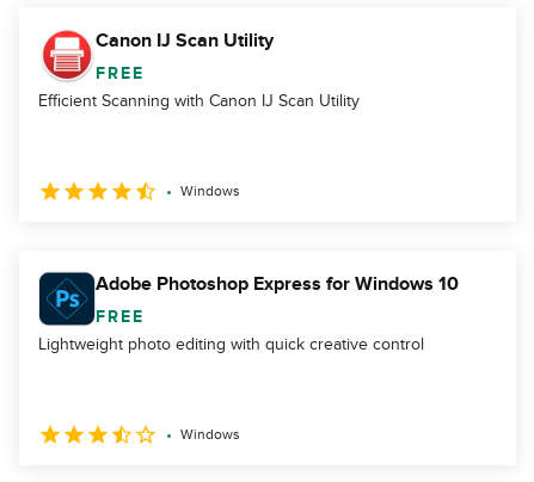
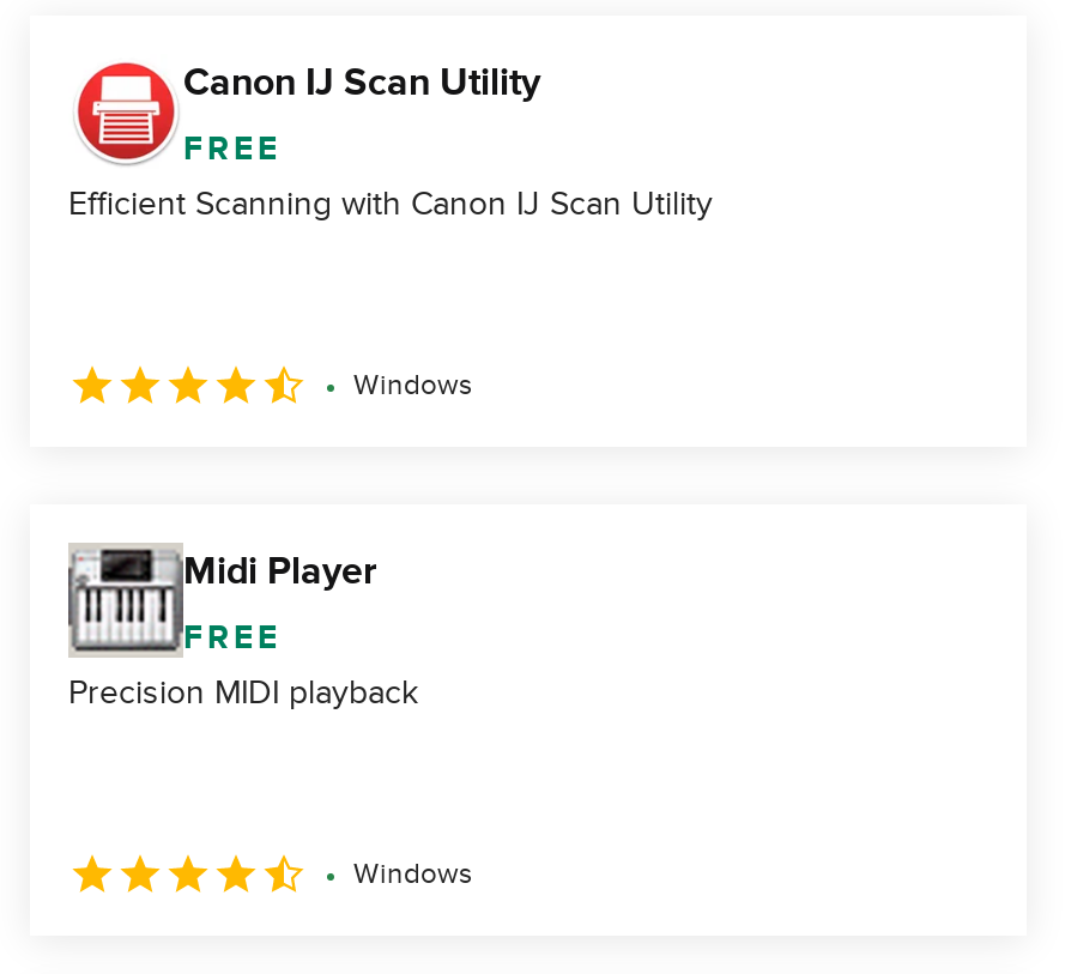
- [image]
- Adobe Photoshop Express for Windows 10
+ [image]
+ Midi Player

- Lightweight photo editing with quick creative control
+ Precision MIDI playback
